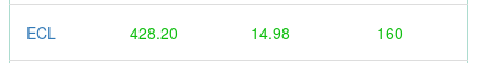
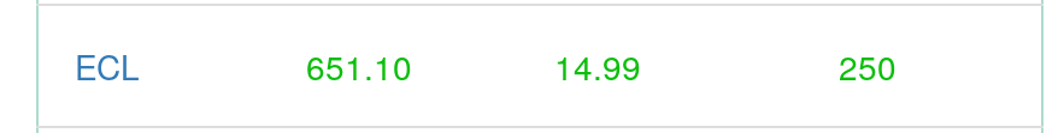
- 428.20
- 14.98
- 160
+ 651.10
+ 14.99
+ 250
